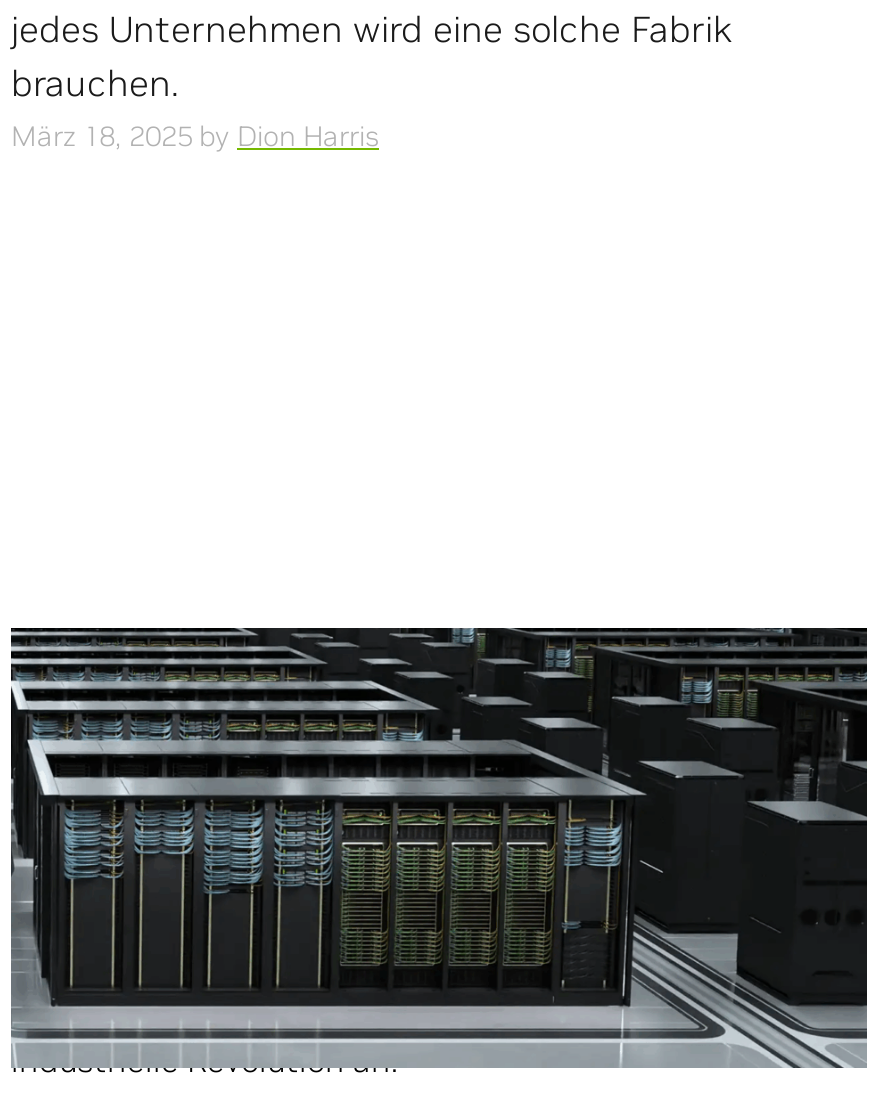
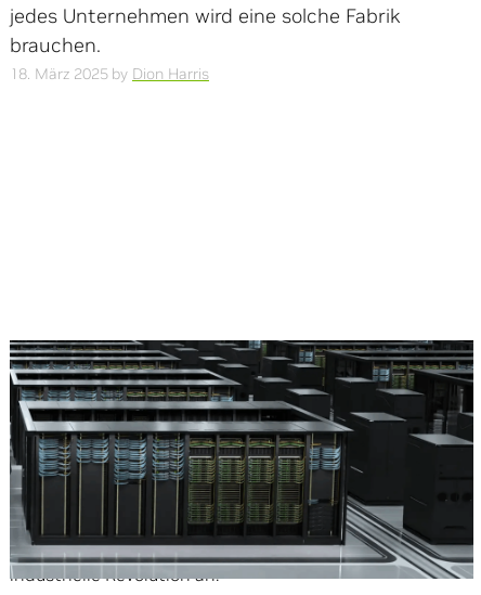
- März 18, 2025 by Dion Harris
+ 18. März 2025 by Dion Harris
